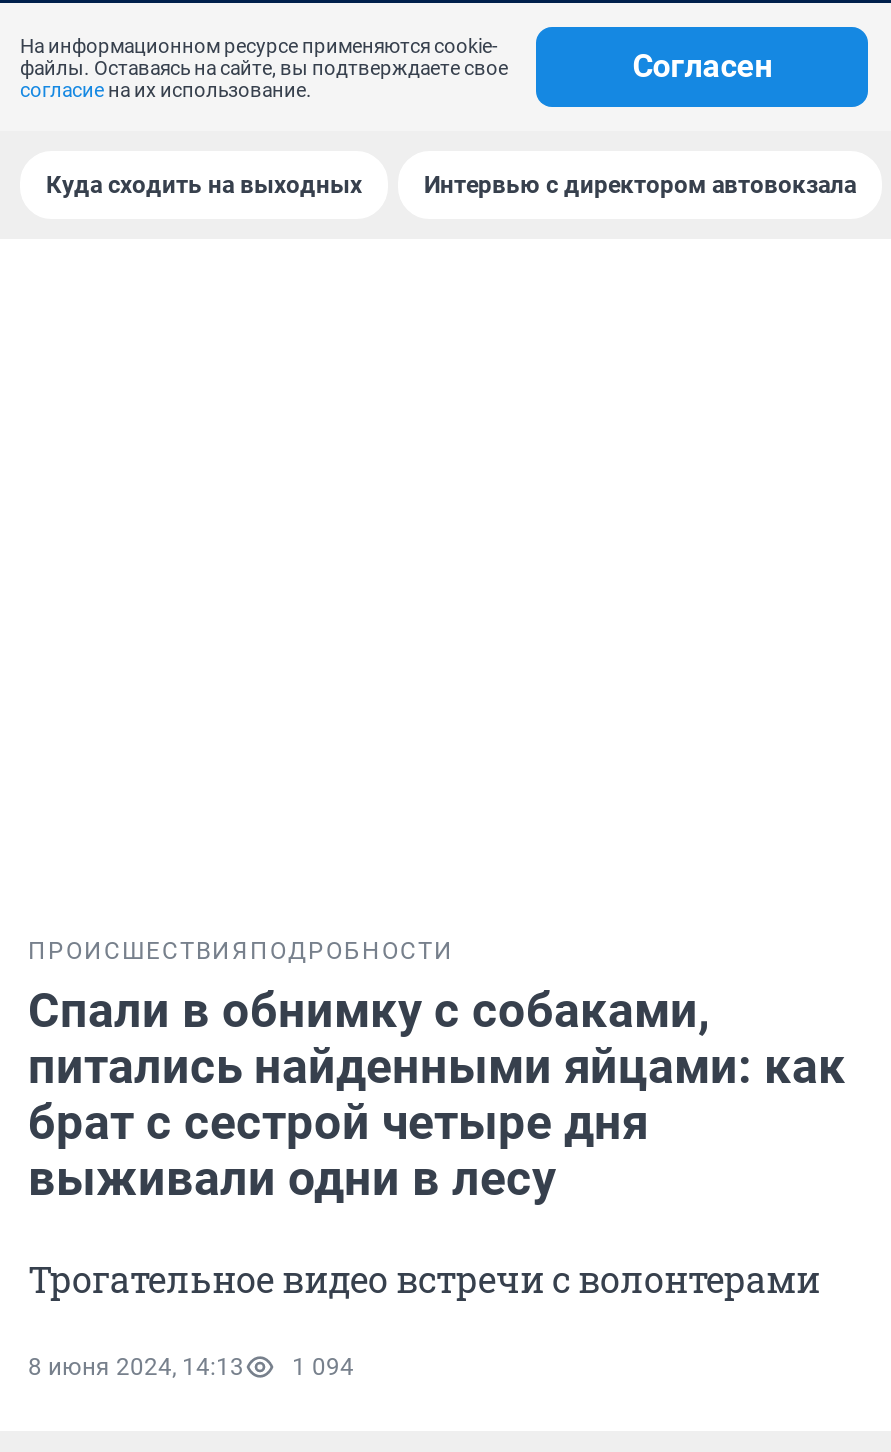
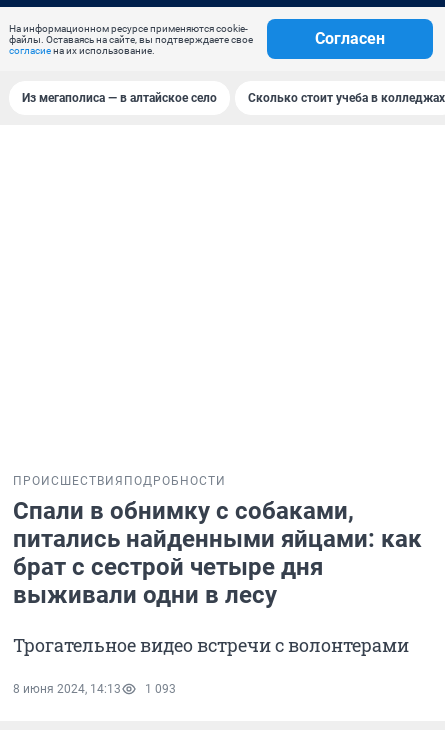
- Куда сходить на выходных
- Интервью с директором автовокзала
+ Из мегаполиса — в алтайское село
+ Сколько стоит учеба в колледжах

- 8 июня 2024, 14:13 1 094
+ 8 июня 2024, 14:13 1 093
